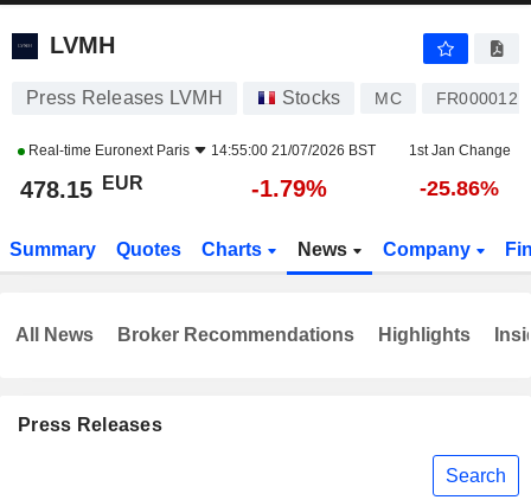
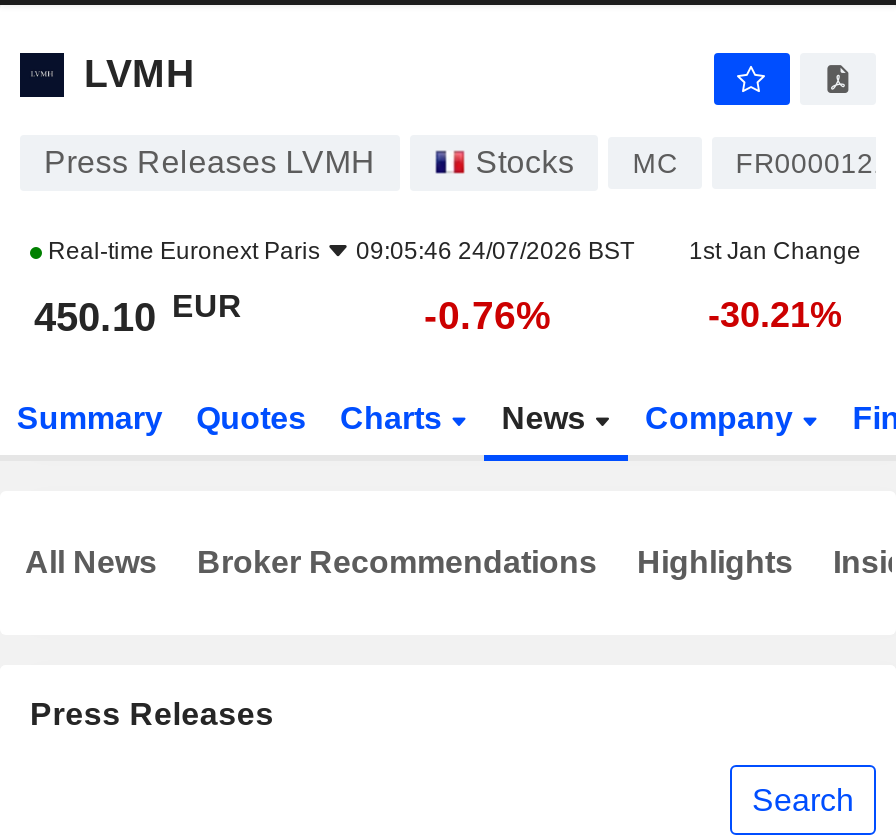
- Real-time Euronext Paris 14:55:00 21/07/2026 BST 1st Jan Change
+ Real-time Euronext Paris 09:05:46 24/07/2026 BST 1st Jan Change

- 478.15 EUR
+ 450.10 EUR

- -1.79%
+ -0.76%

- -25.86%
+ -30.21%
